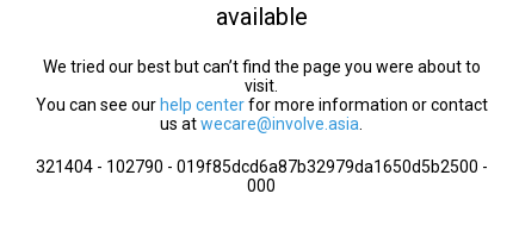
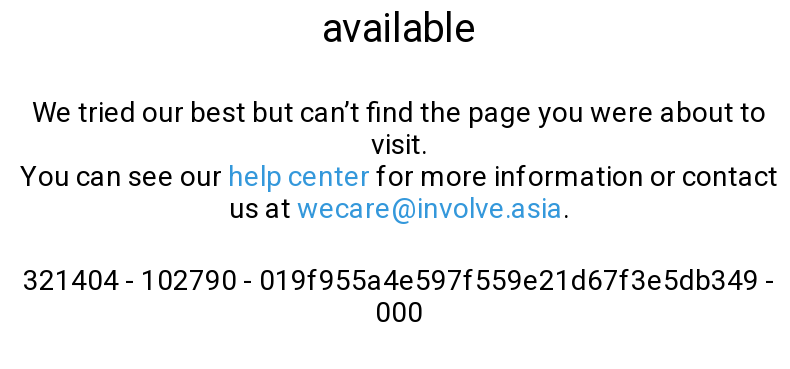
- 321404 - 102790 - 019f85dcd6a87b32979da1650d5b2500 -
+ 321404 - 102790 - 019f955a4e597f559e21d67f3e5db349 -
